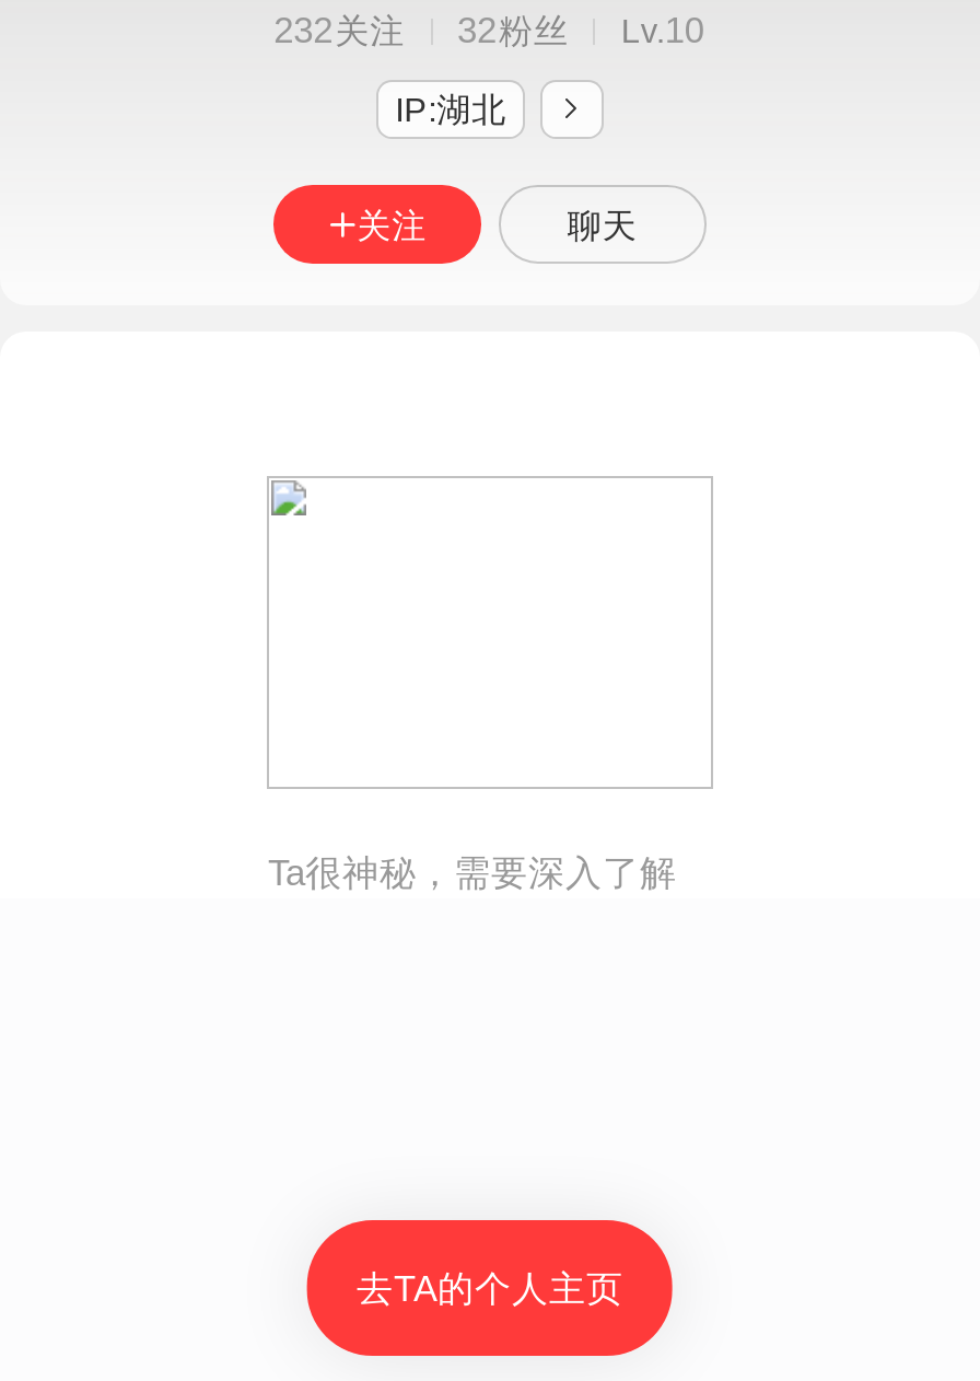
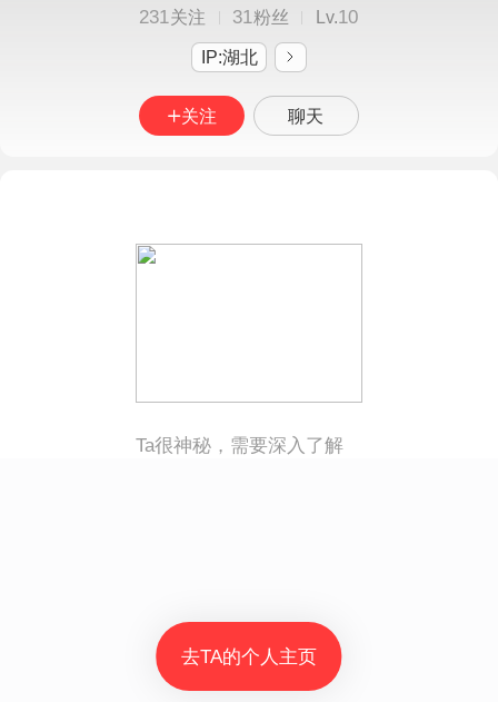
- 232关注
+ 231关注

- 32粉丝
+ 31粉丝
